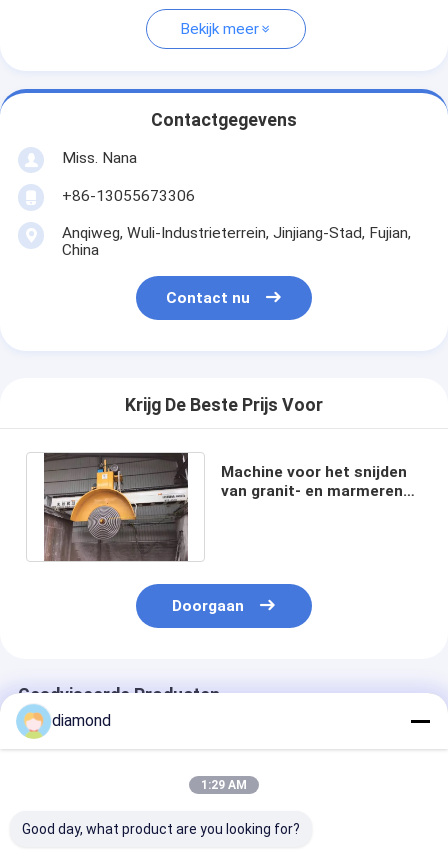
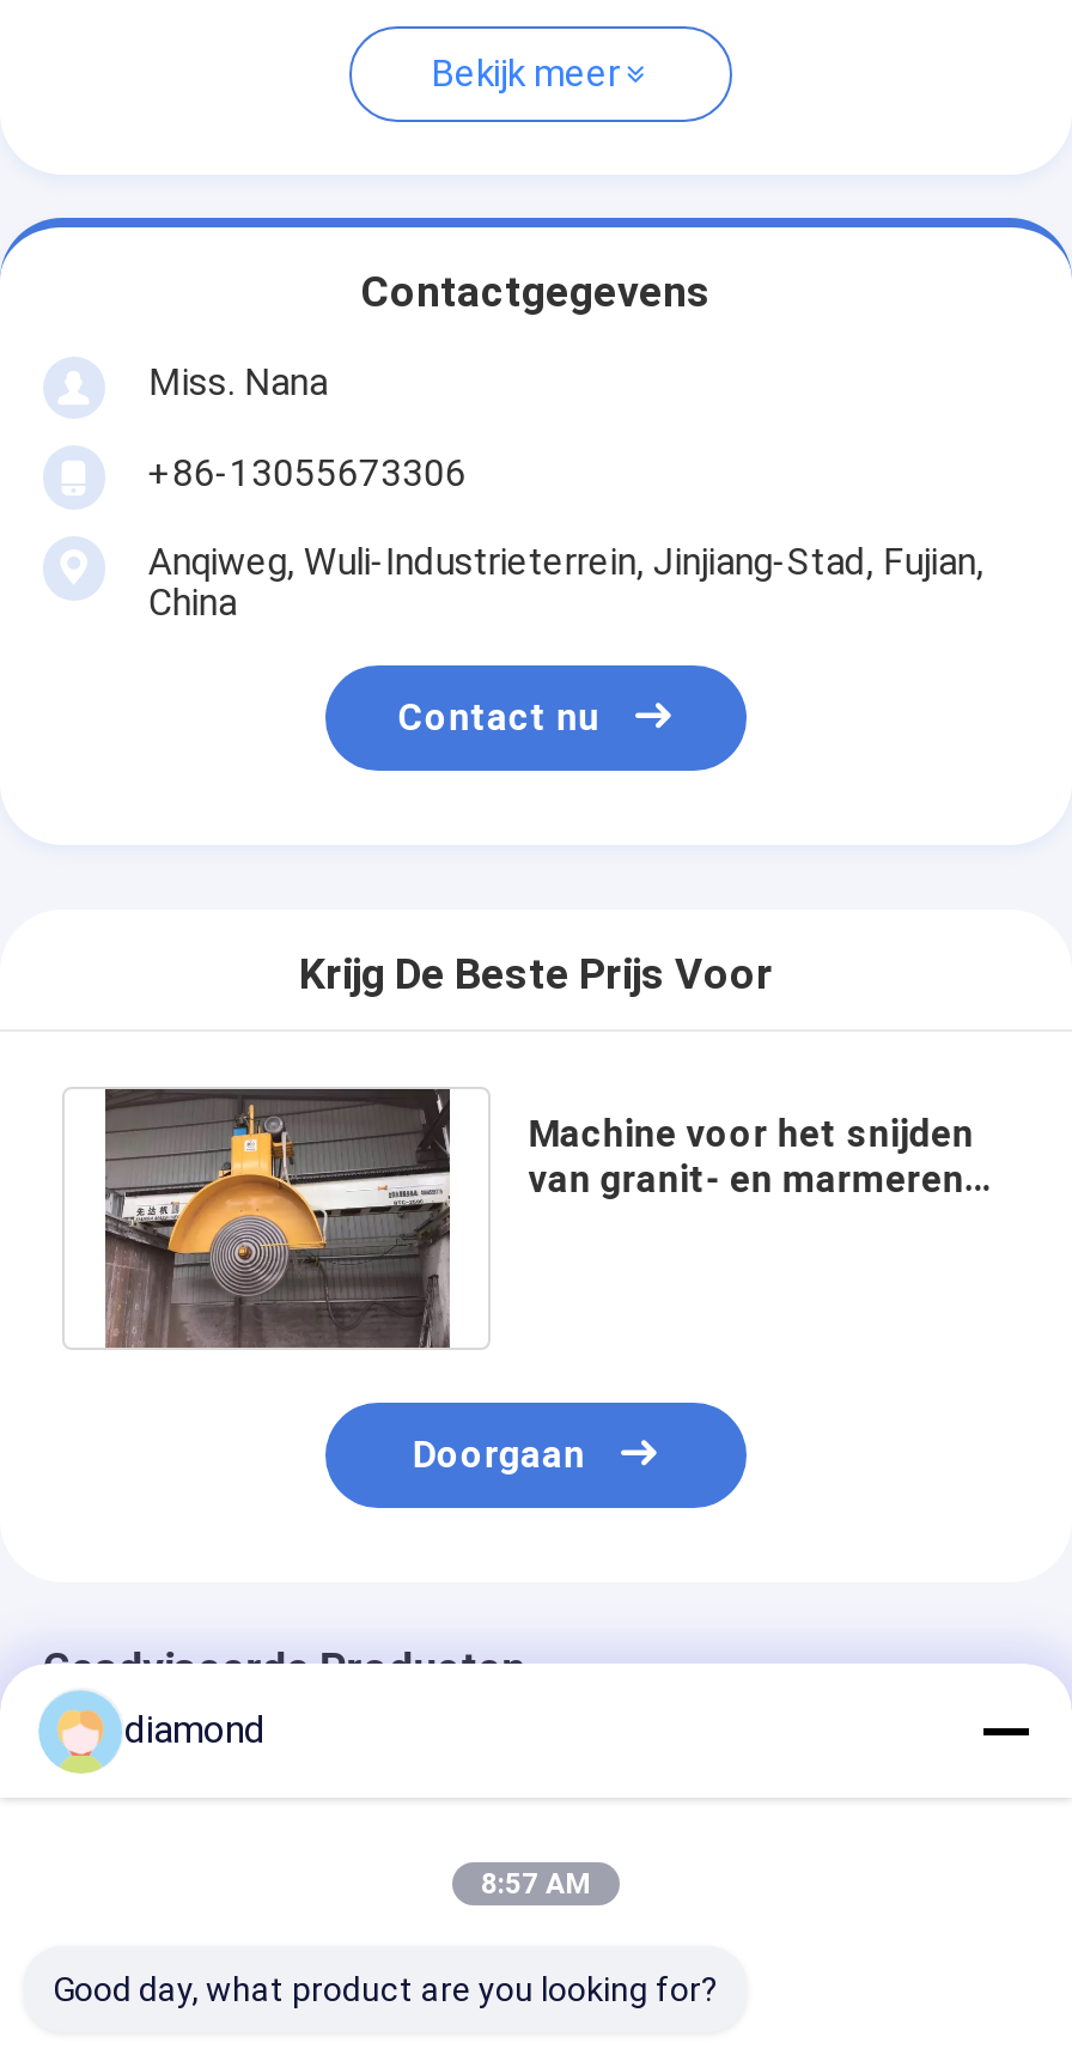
- 1:29 AM
+ 8:57 AM
